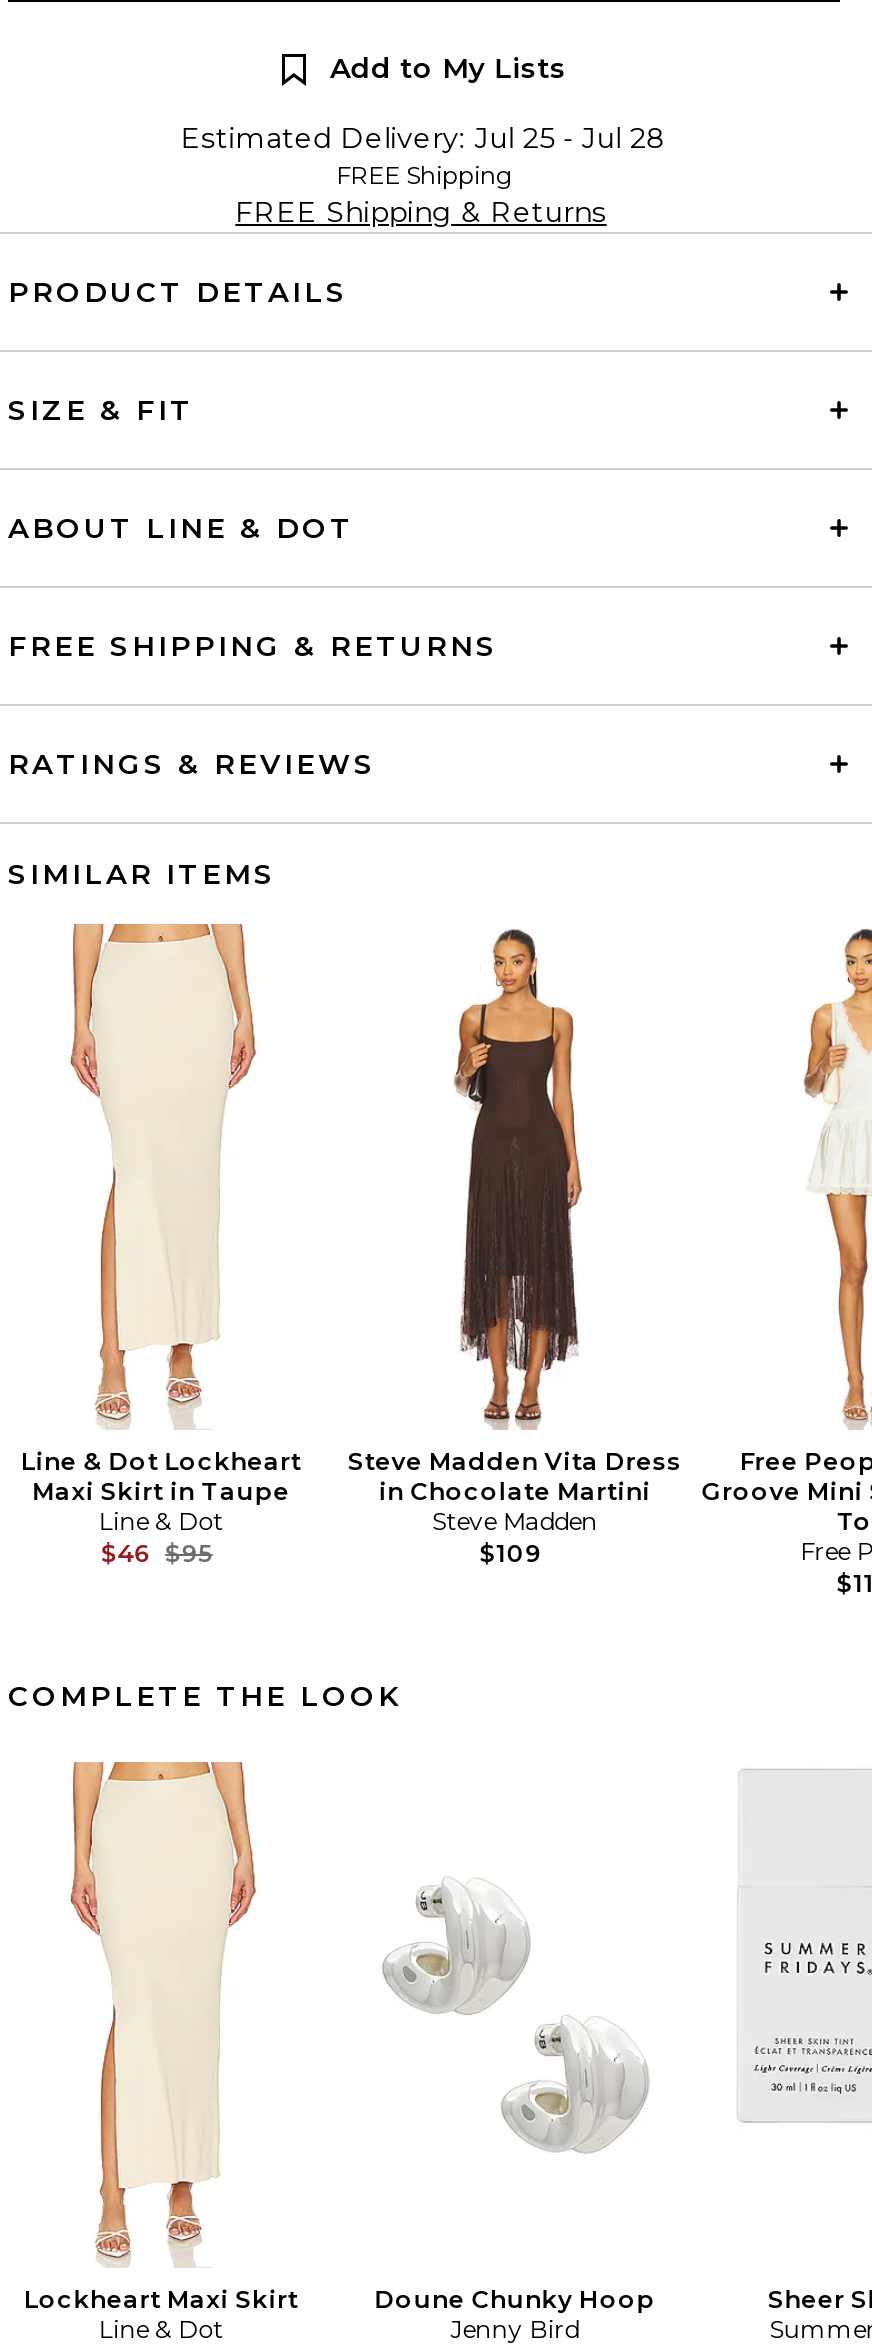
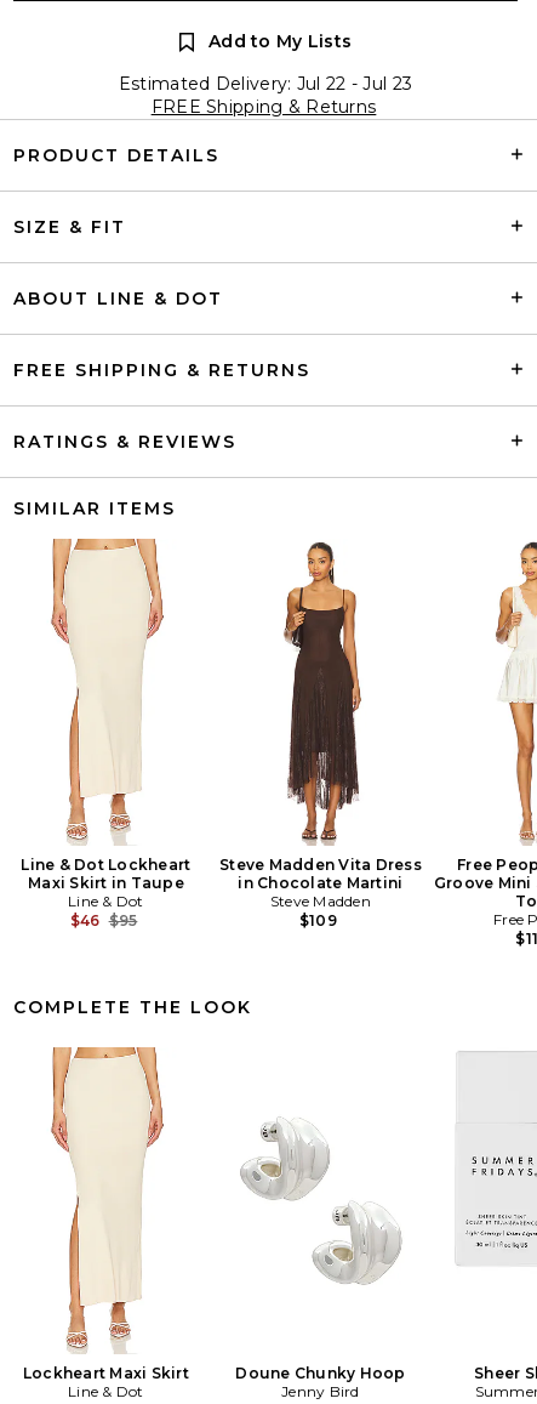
- Estimated Delivery: Jul 25 - Jul 28
- FREE Shipping
+ Estimated Delivery: Jul 22 - Jul 23
